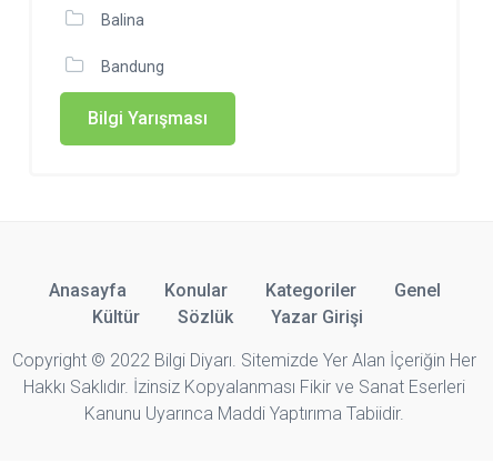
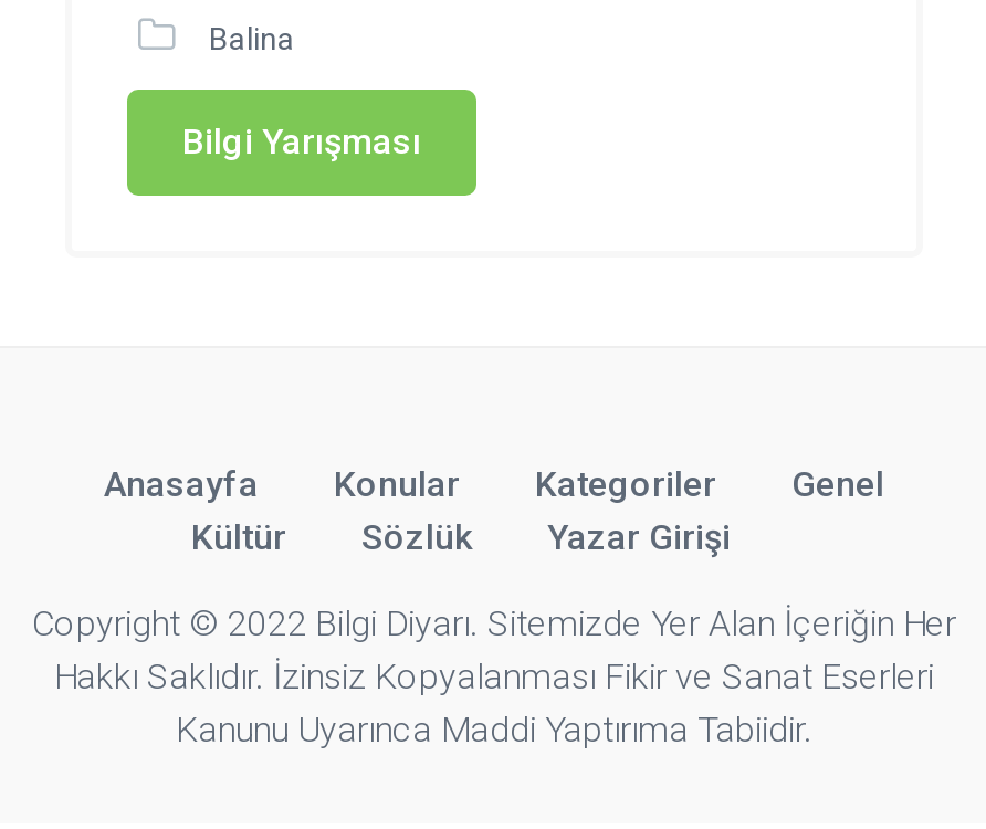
- Bandung
